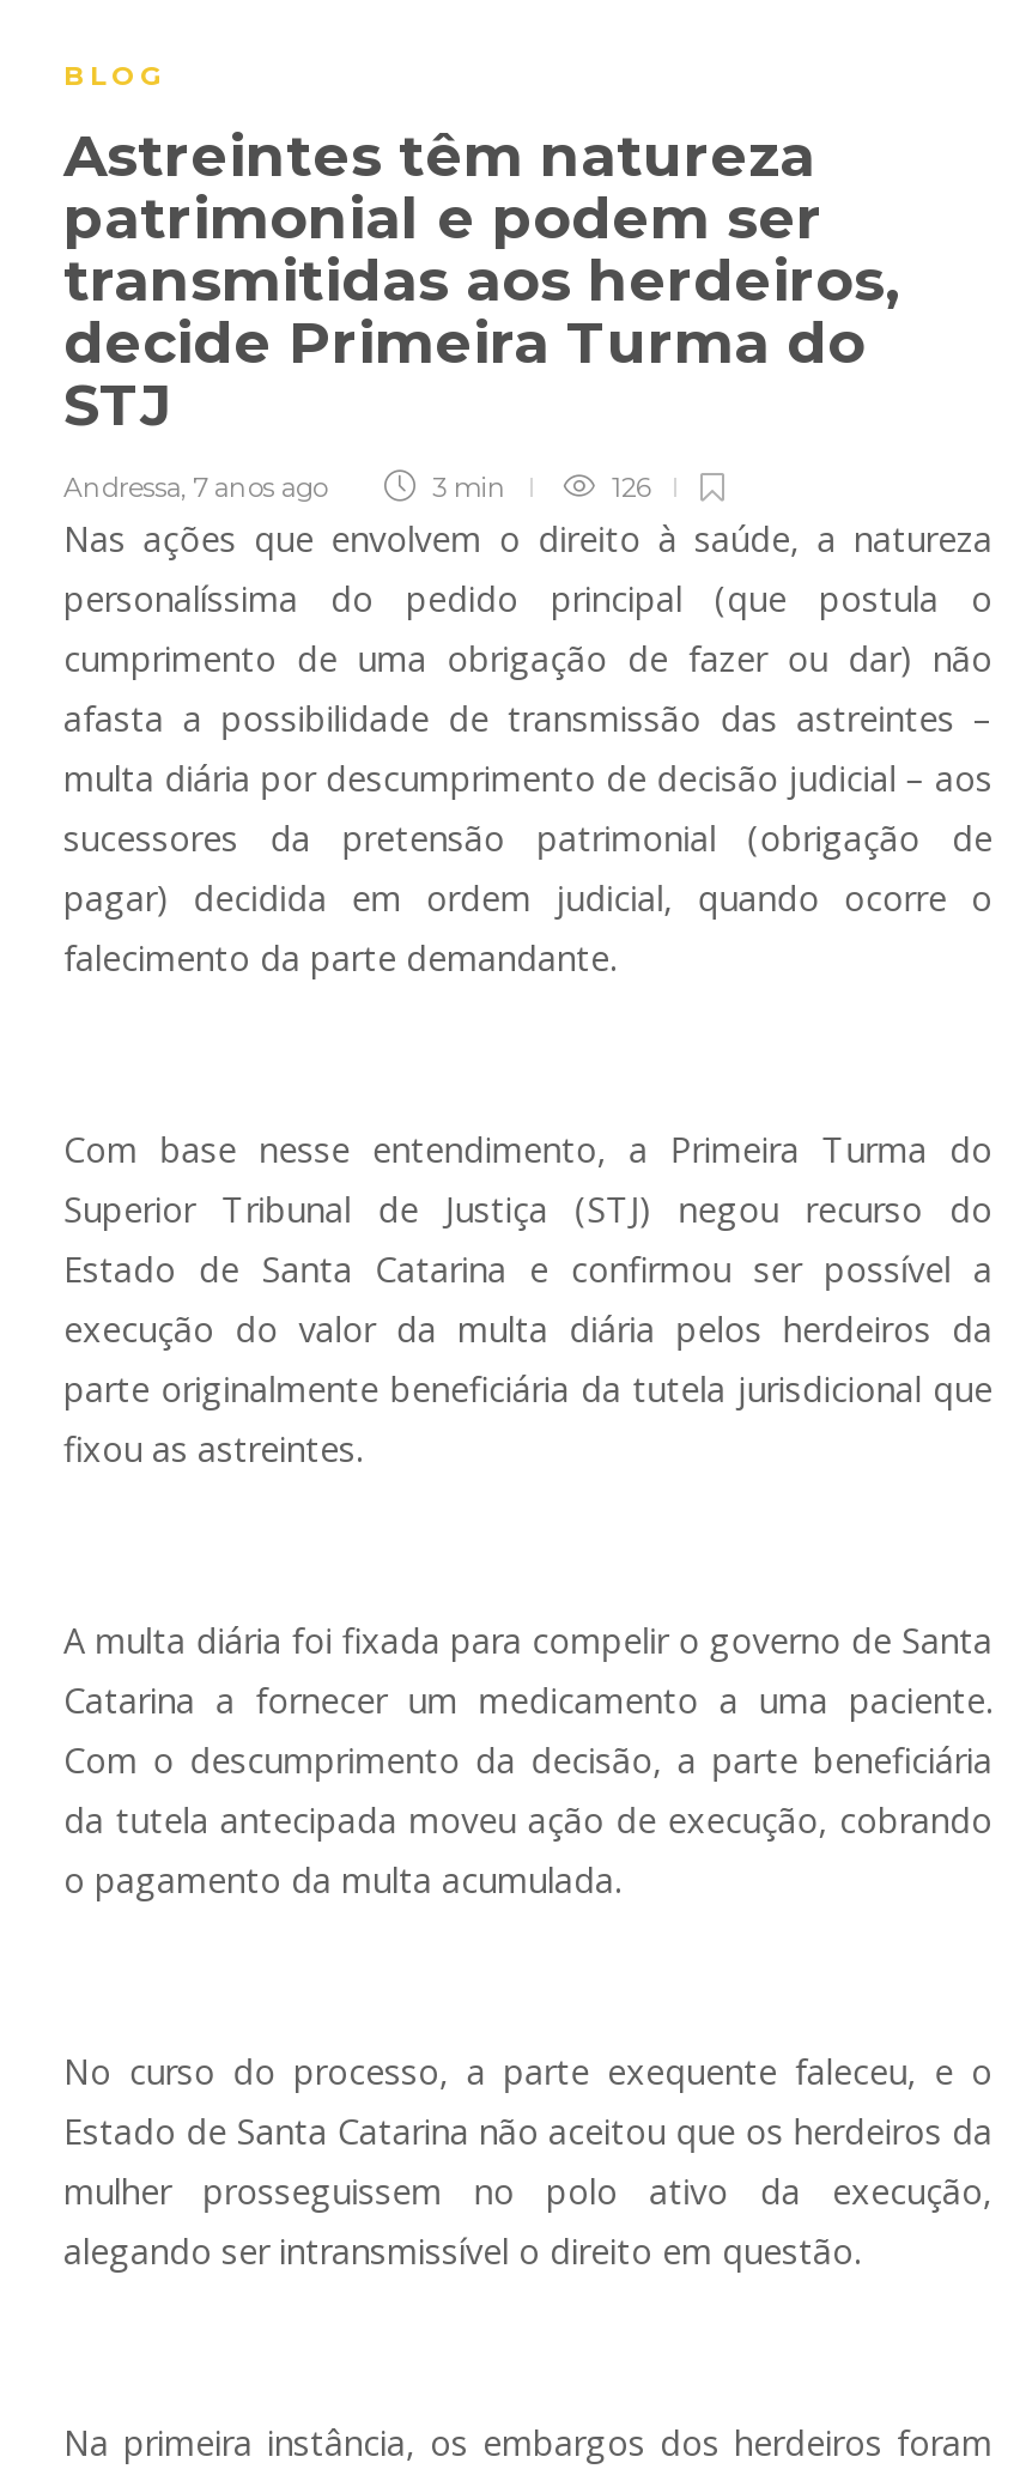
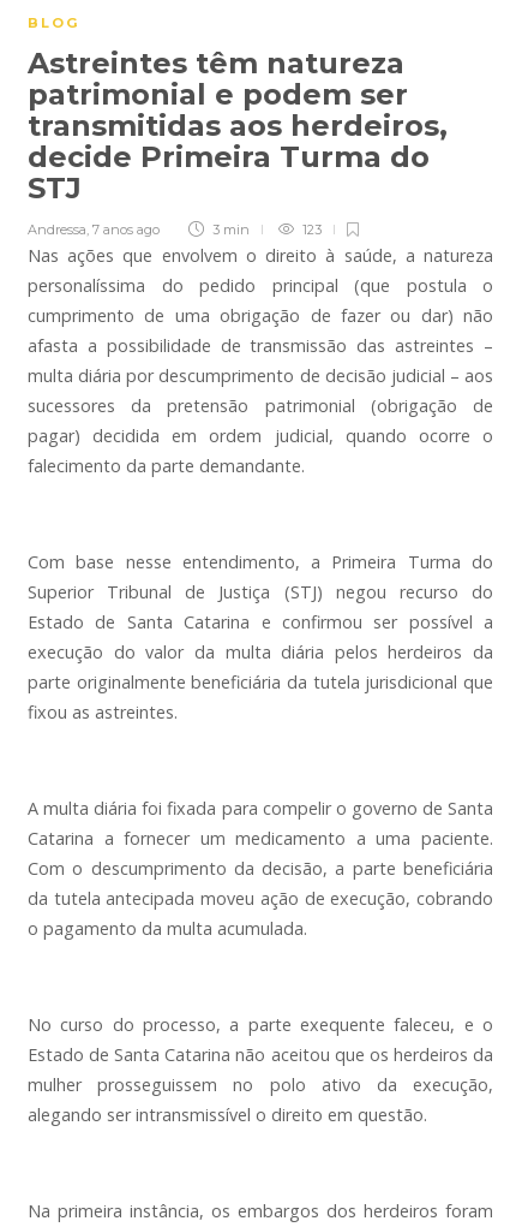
- 126
+ 123
